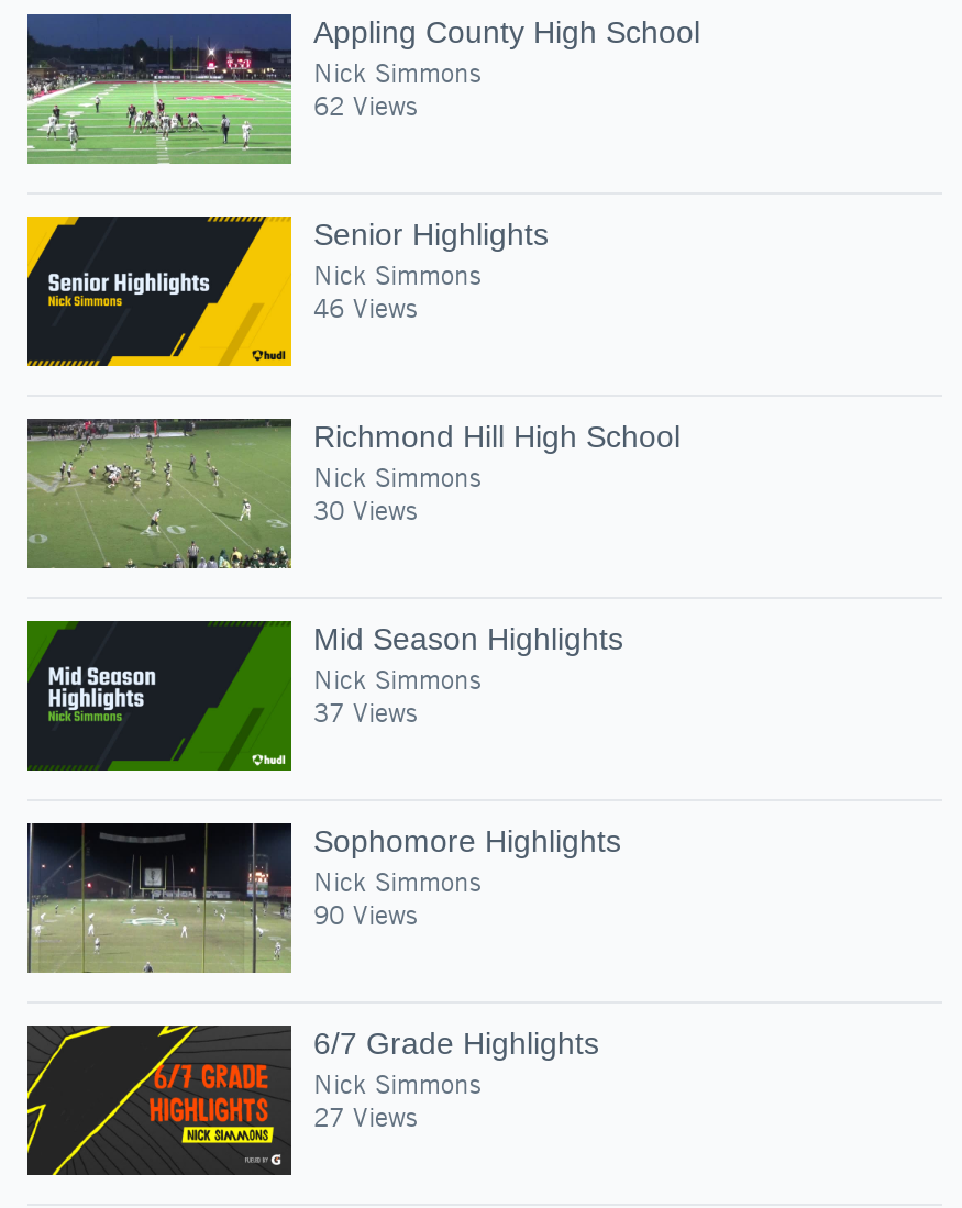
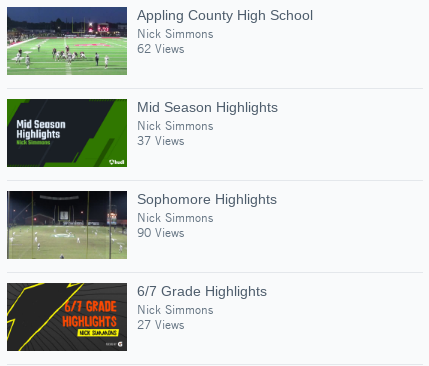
- [image]
- Senior Highlights
- Nick Simmons
- 46 Views

- [image]
- Richmond Hill High School
- Nick Simmons
- 30 Views
